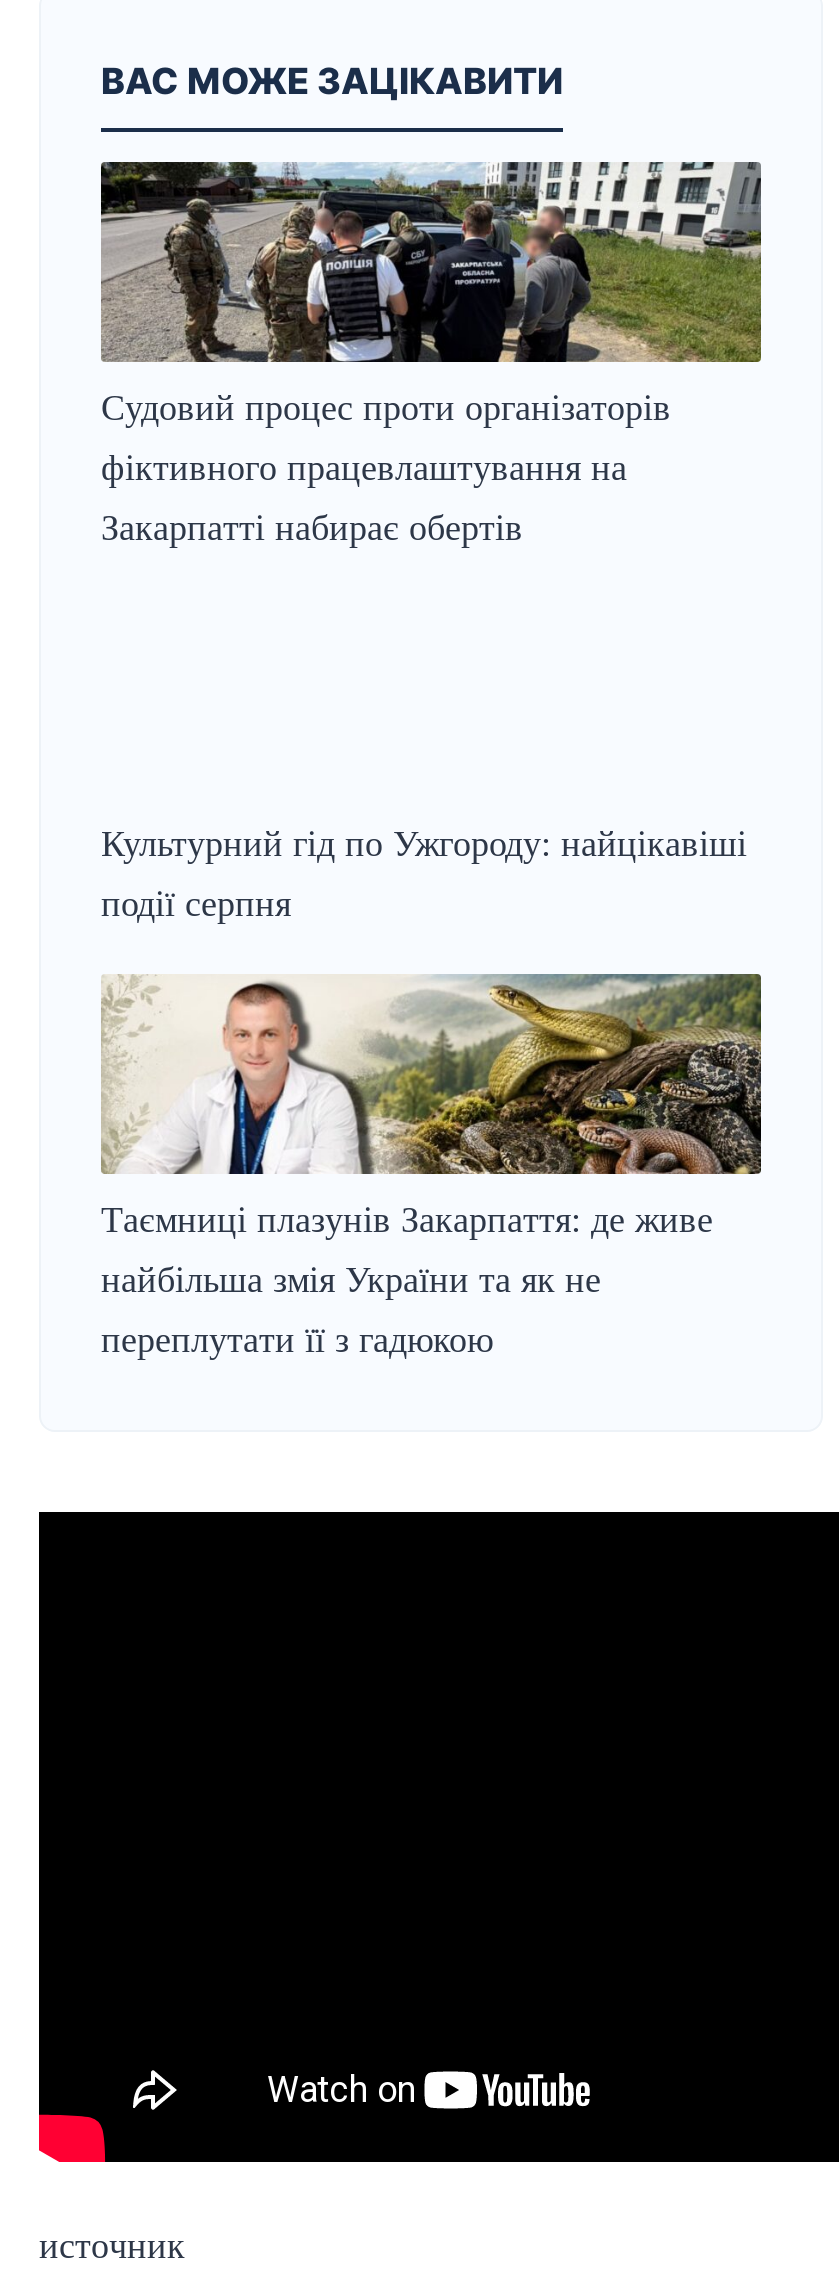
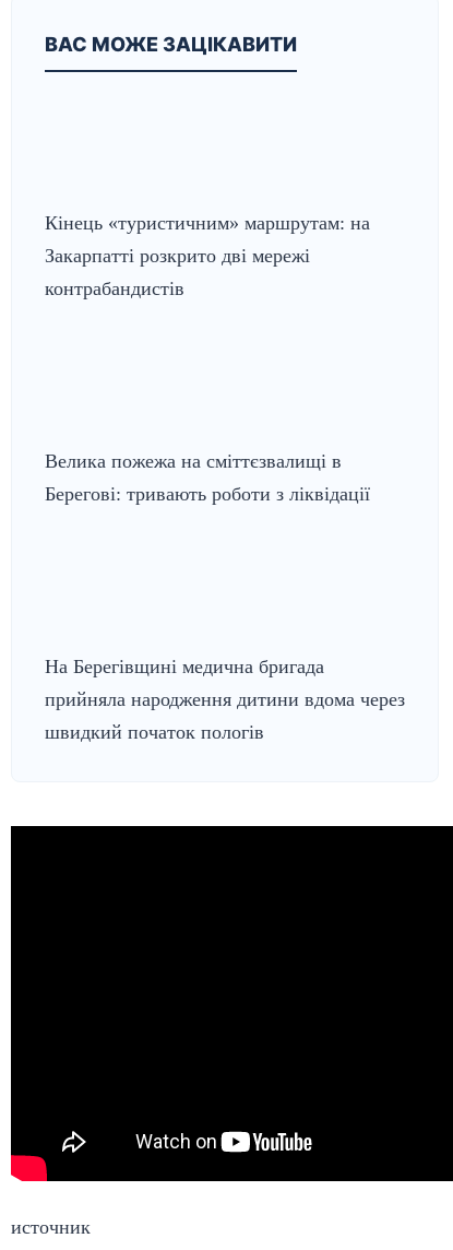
- [image]

- Судовий процес проти організаторів
+ Кінець «туристичним» маршрутам: на

- фіктивного працевлаштування на
+ Закарпатті розкрито дві мережі

- Закарпатті набирає обертів
+ контрабандистів

- Культурний гід по Ужгороду: найцікавіші
+ Велика пожежа на сміттєзвалищі в

- події серпня
+ Берегові: тривають роботи з ліквідації

- [image]

- Таємниці плазунів Закарпаття: де живе
+ На Берегівщині медична бригада

- найбільша змія України та як не
+ прийняла народження дитини вдома через

- переплутати її з гадюкою
+ швидкий початок пологів
